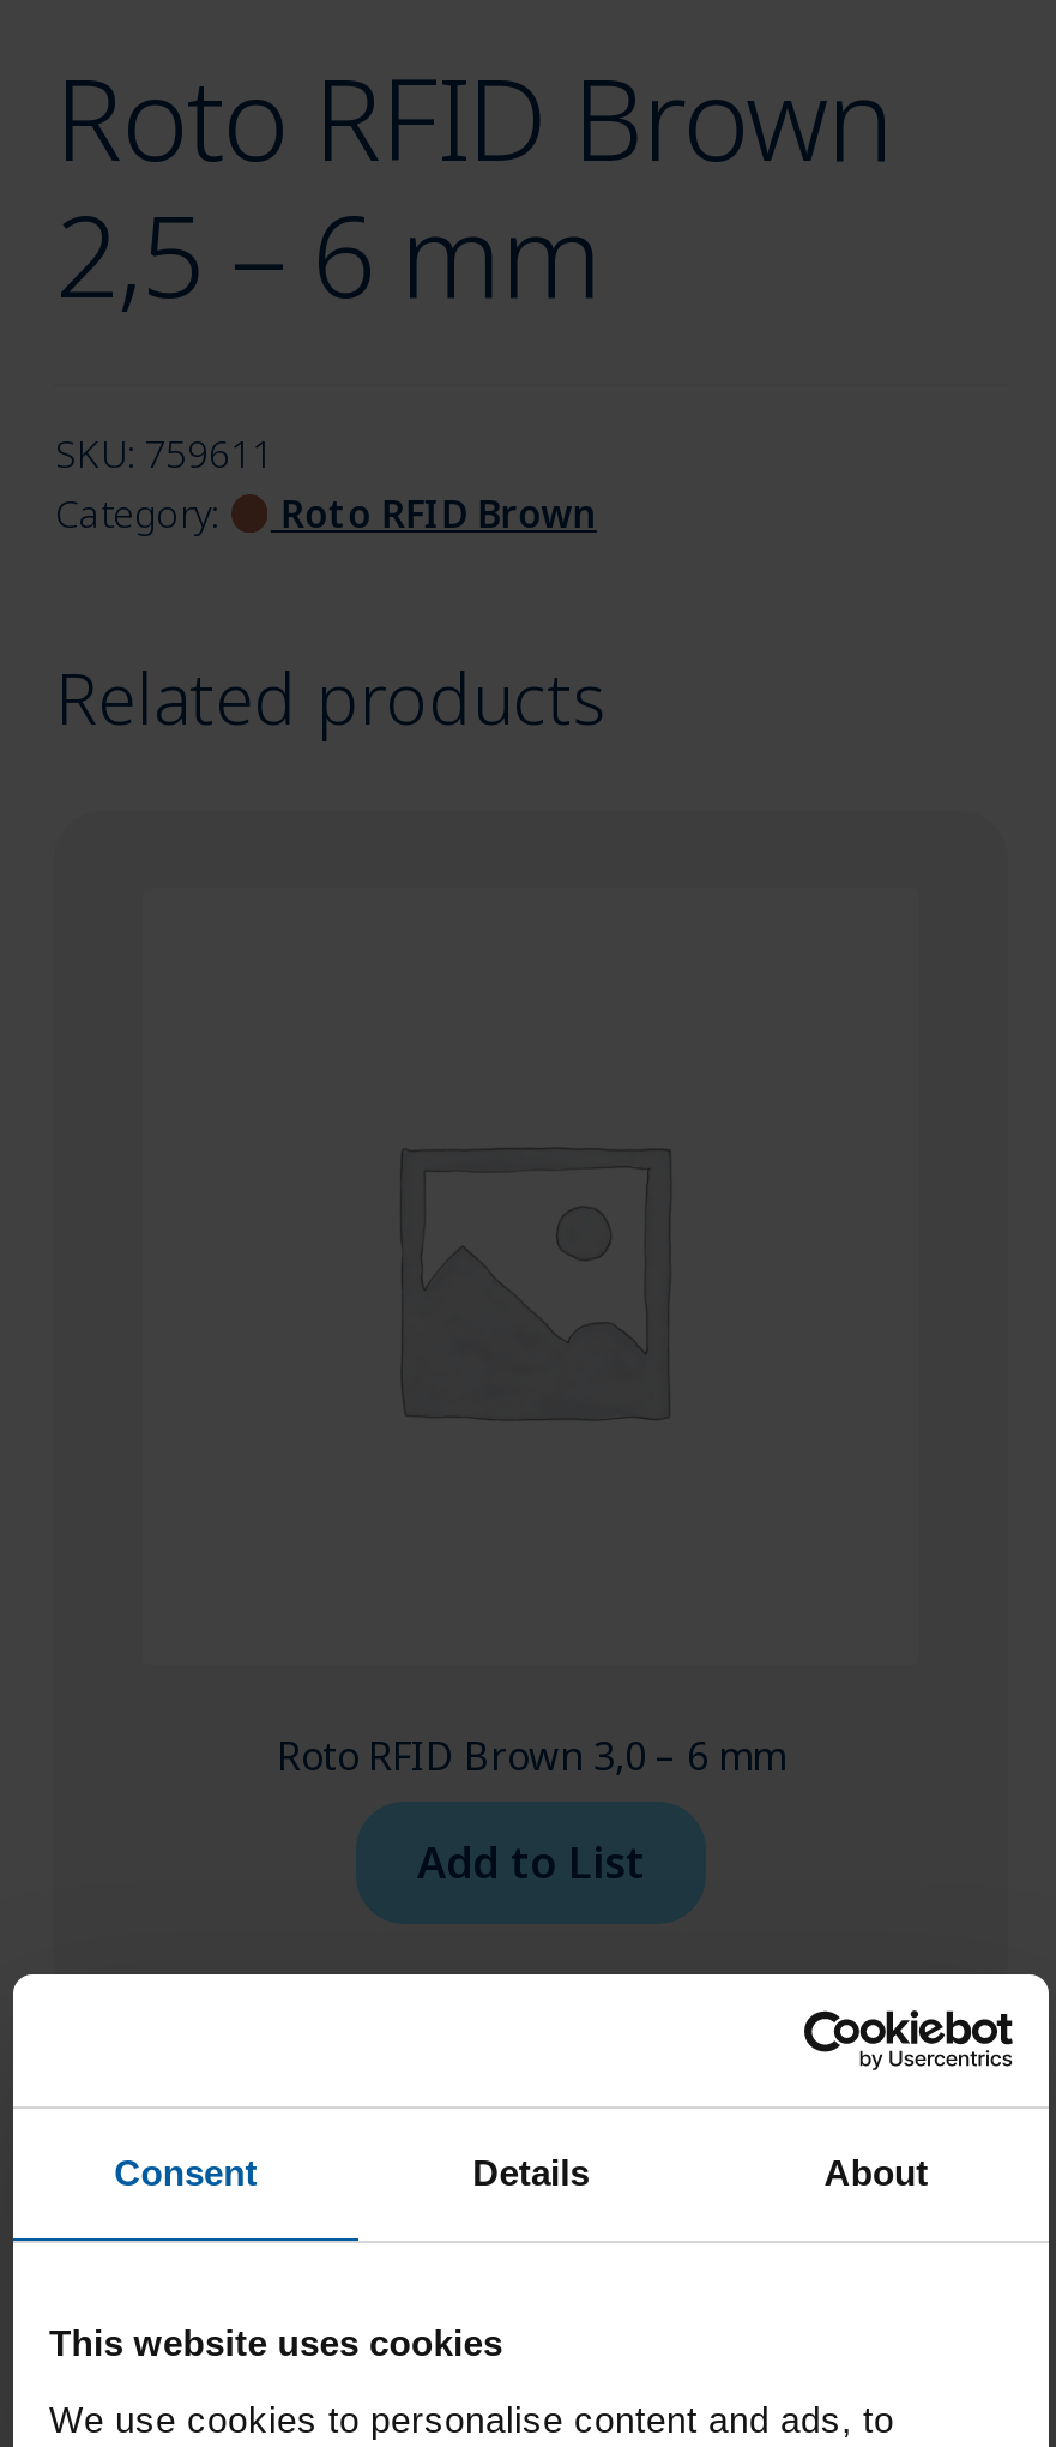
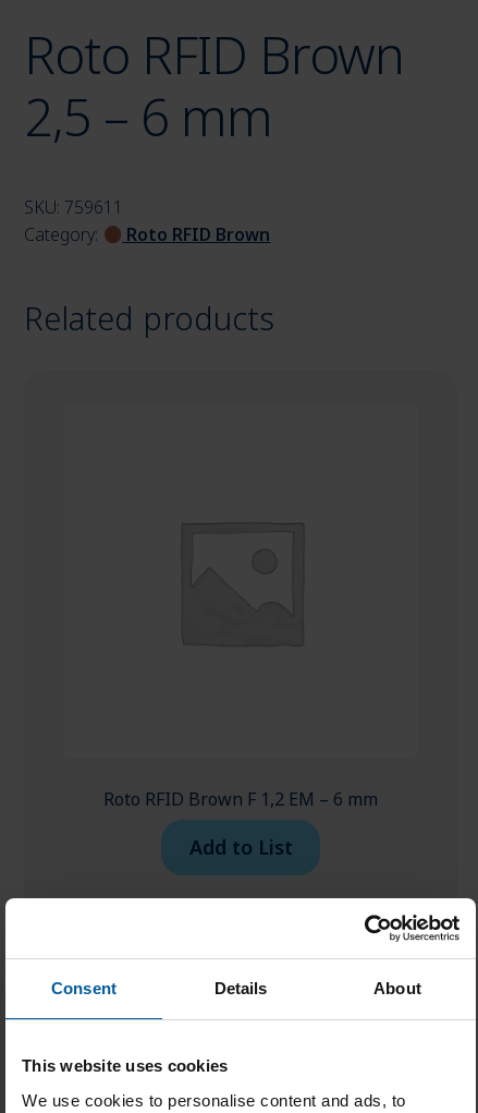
- Roto RFID Brown 3,0 – 6 mm
+ Roto RFID Brown F 1,2 EM – 6 mm
